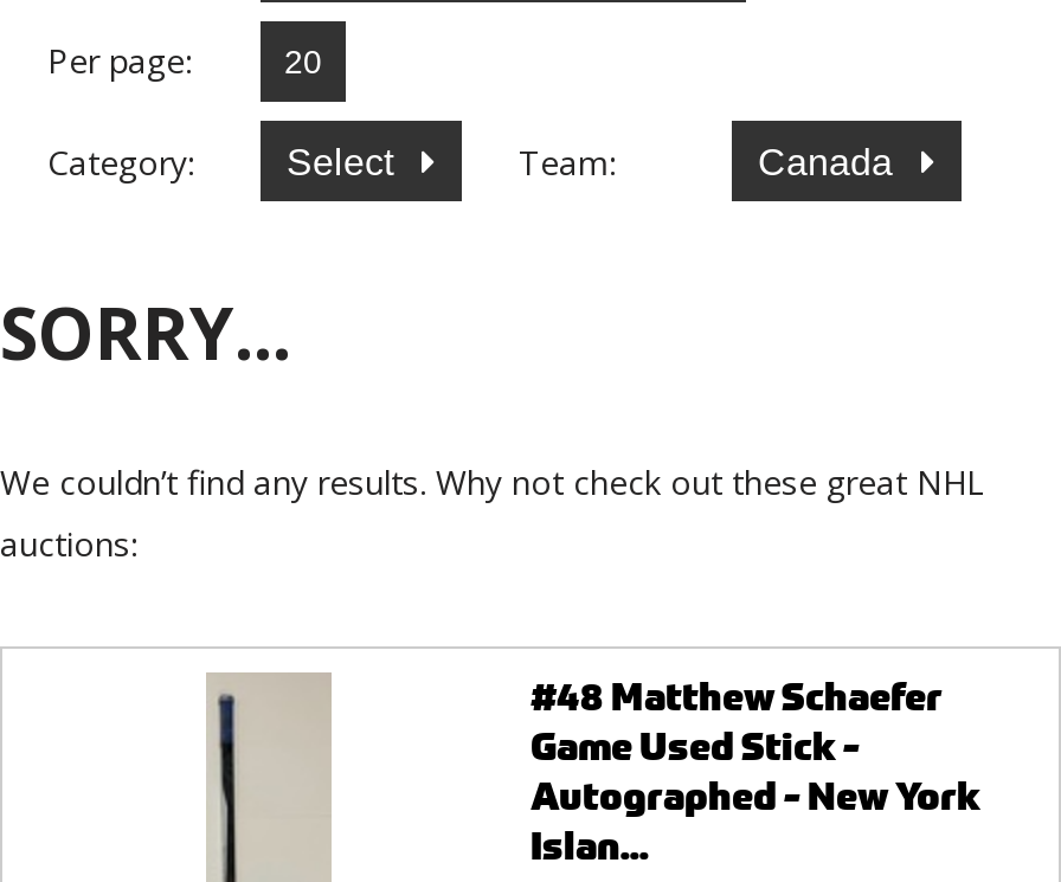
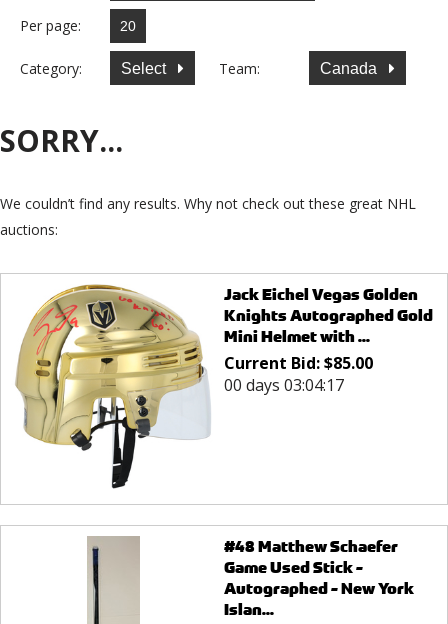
+ [image]
+ Jack Eichel Vegas Golden
+ Knights Autographed Gold
+ Mini Helmet with ...
+ Current Bid: $85.00
+ 00 days 03:04:17
